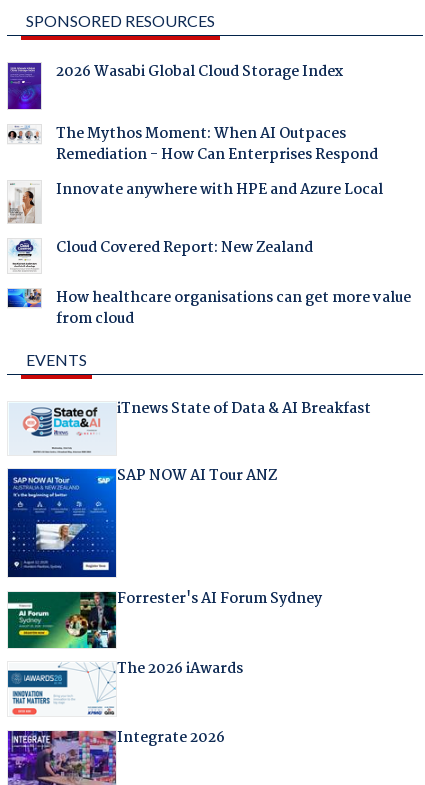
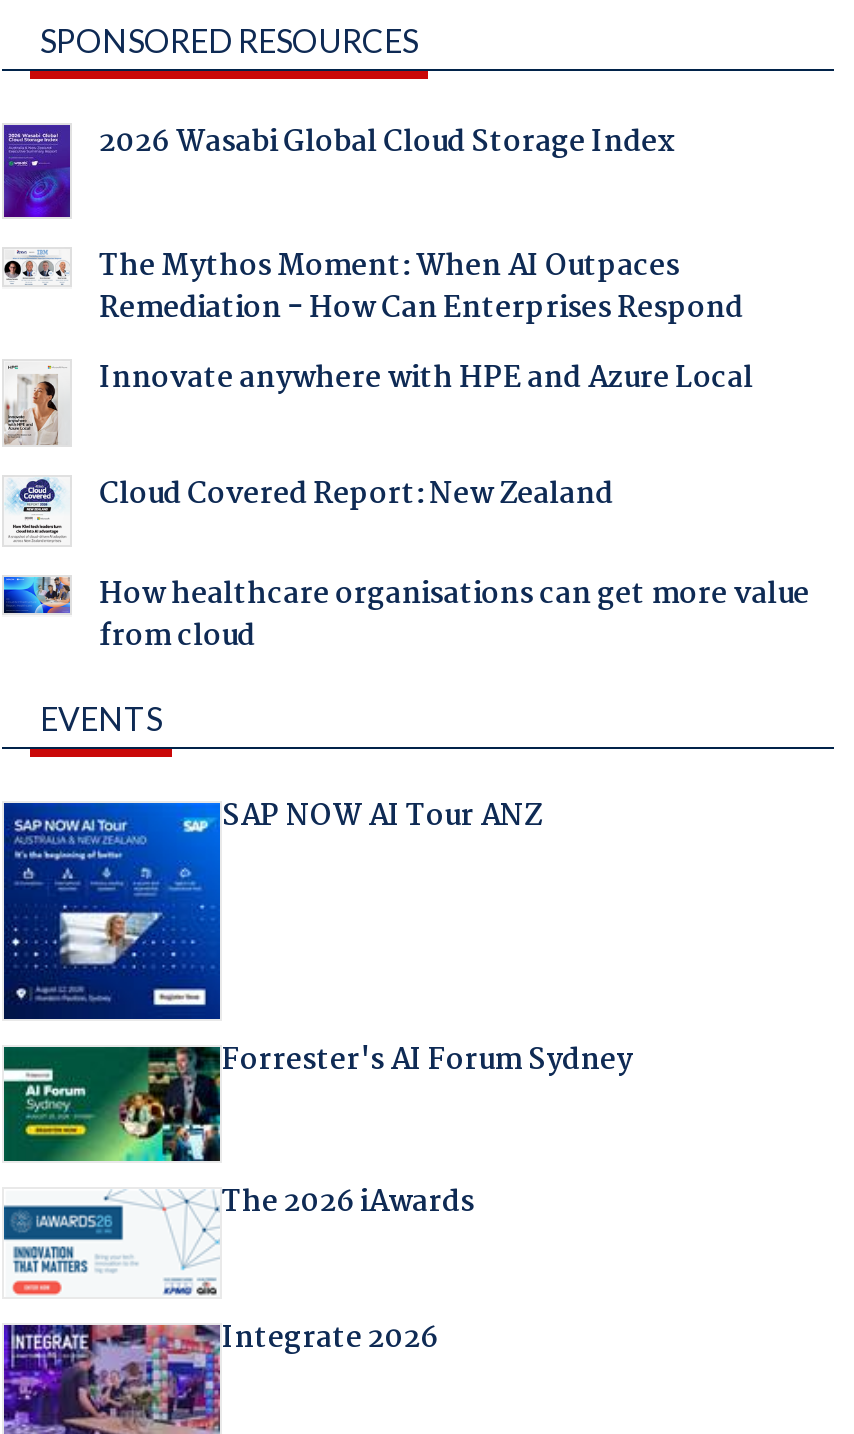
- [image]
- iTnews State of Data & AI Breakfast
